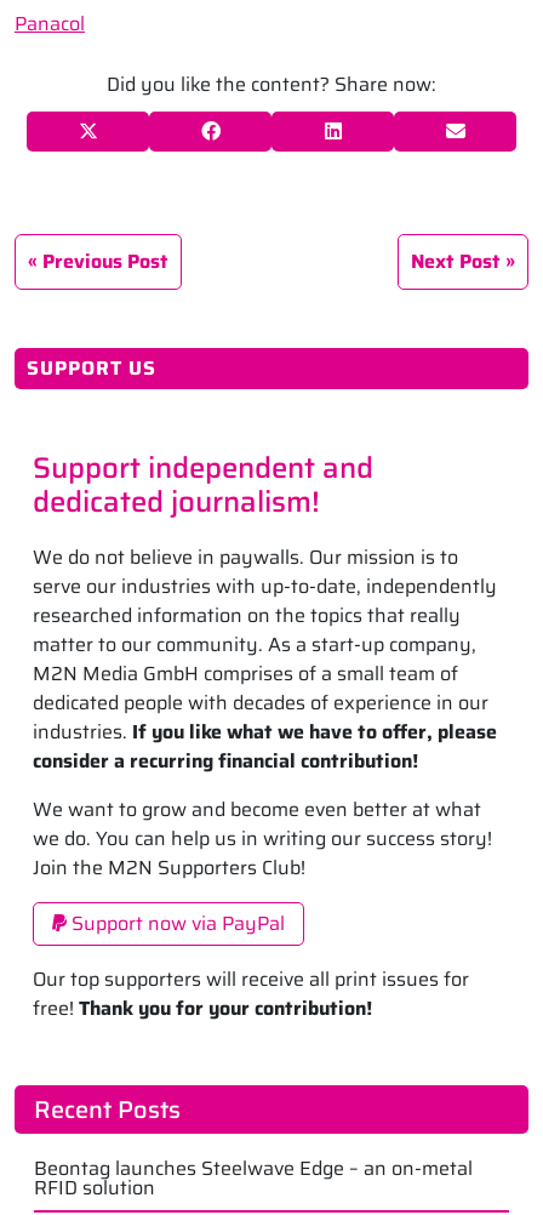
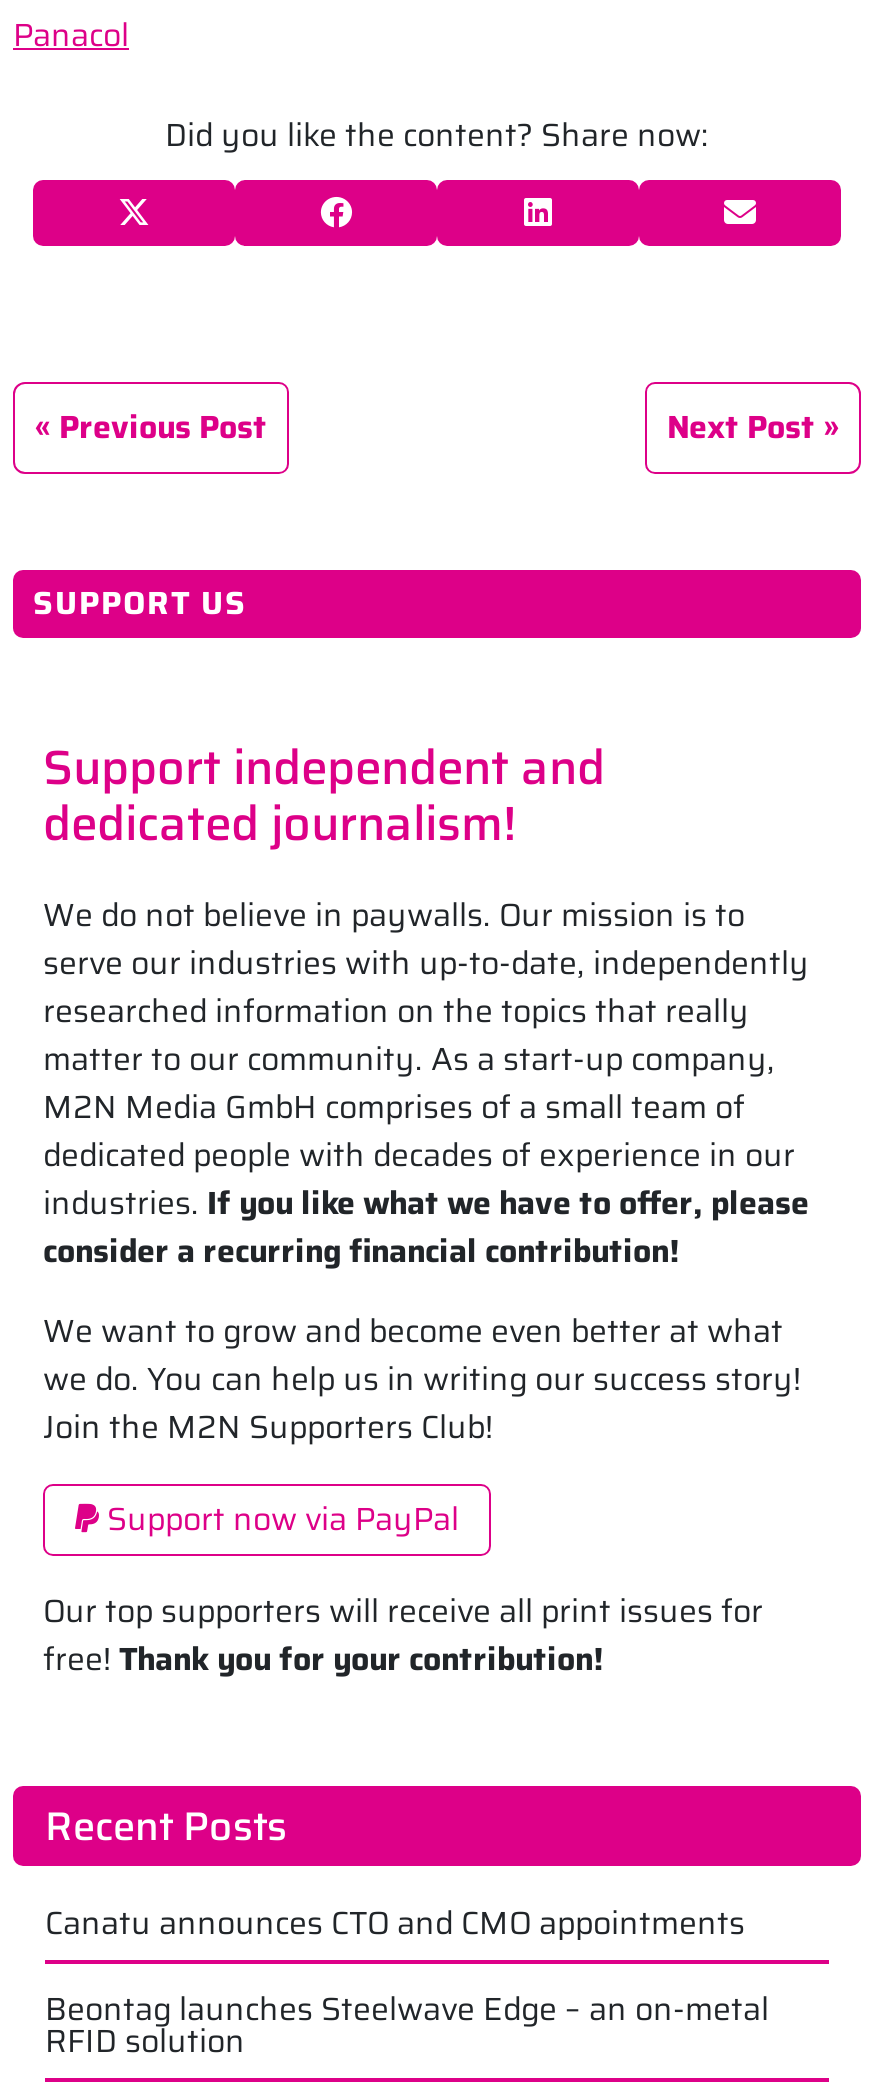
+ Canatu announces CTO and CMO appointments
